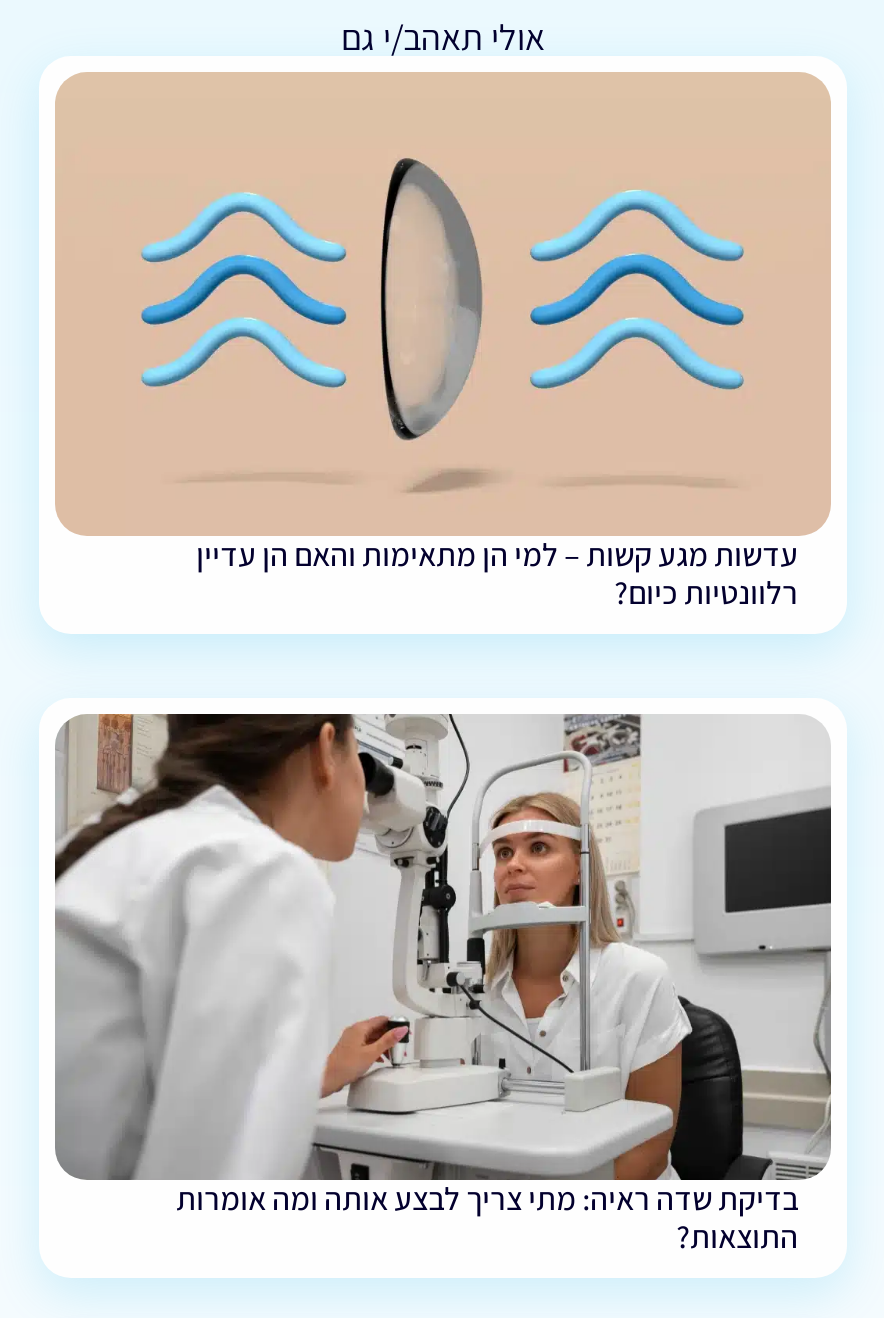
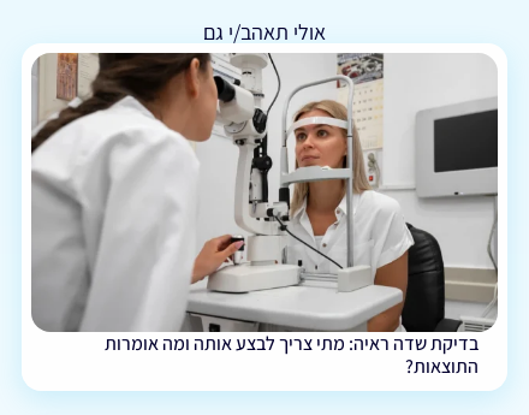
- [image]
- עדשות מגע קשות – למי הן מתאימות והאם הן עדיין
- רלוונטיות כיום?
